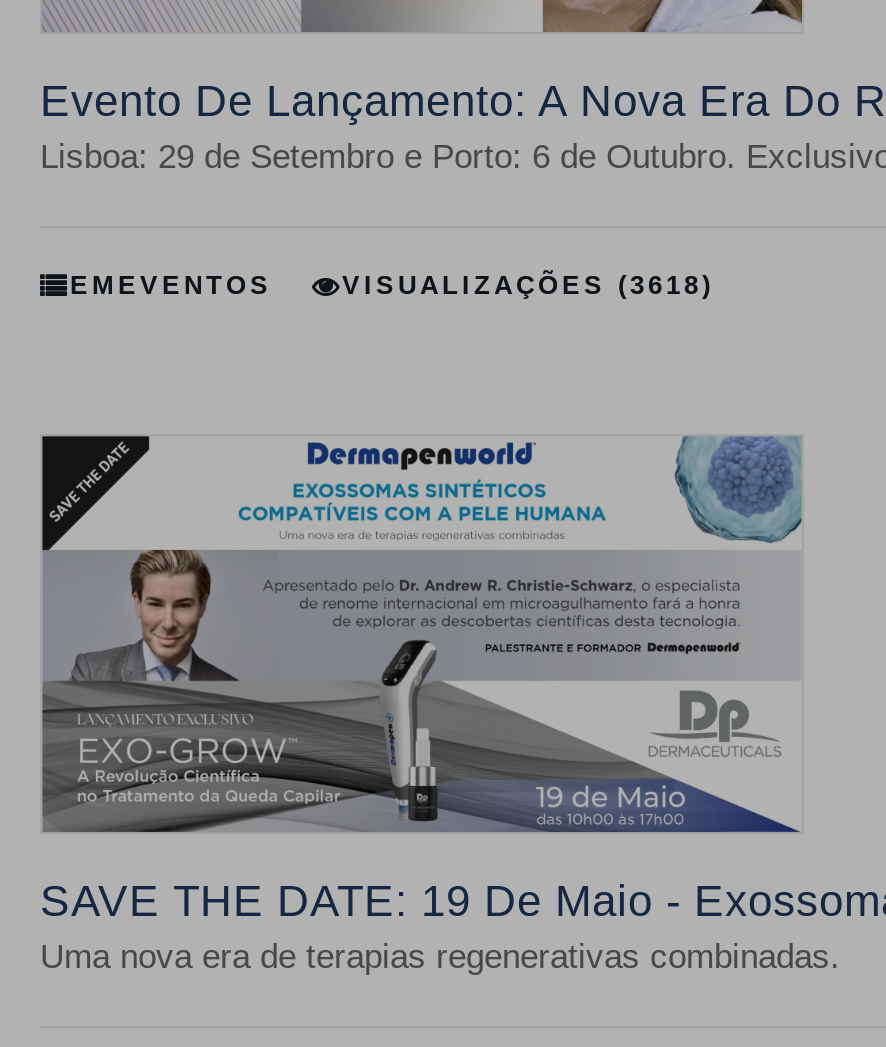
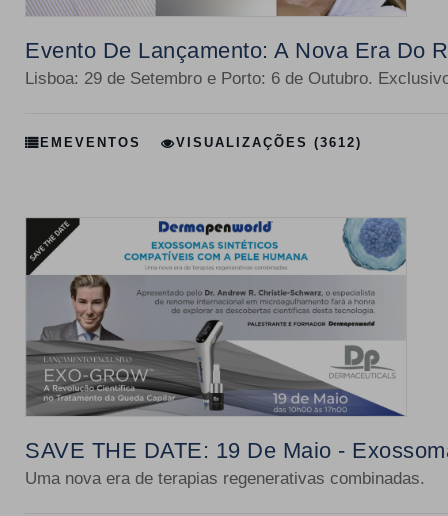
- VISUALIZAÇÕES (3618)
+ VISUALIZAÇÕES (3612)
